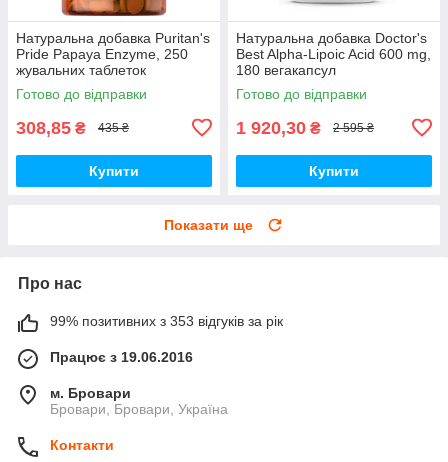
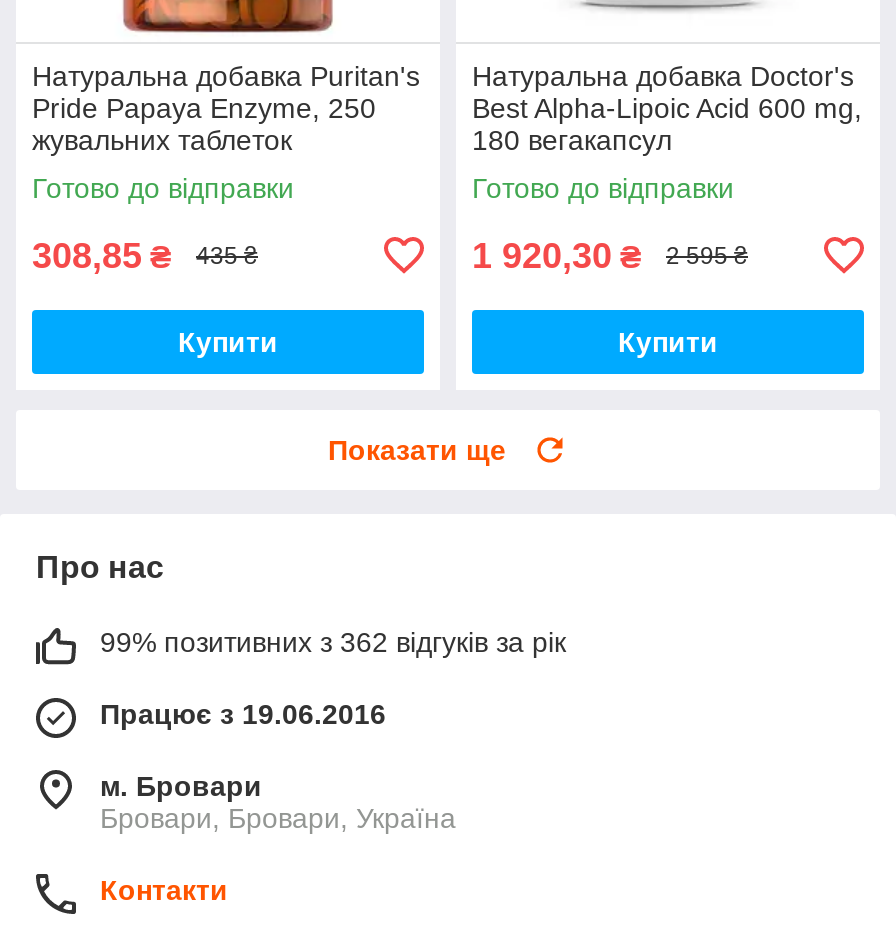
- 99% позитивних з 353 відгуків за рік
+ 99% позитивних з 362 відгуків за рік
